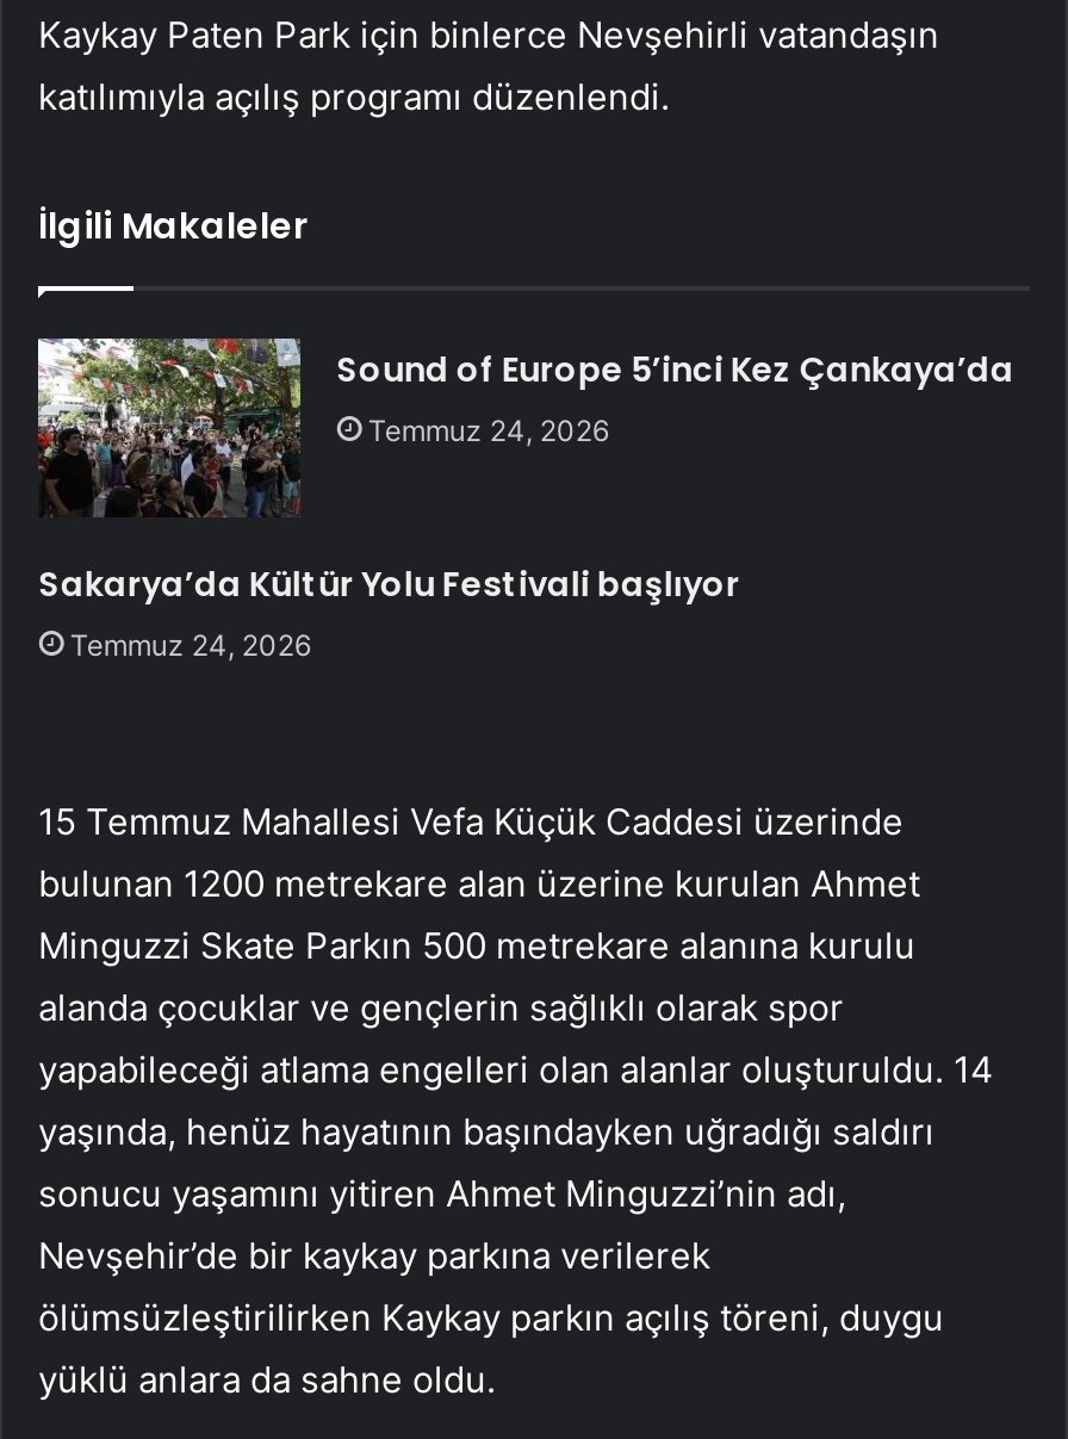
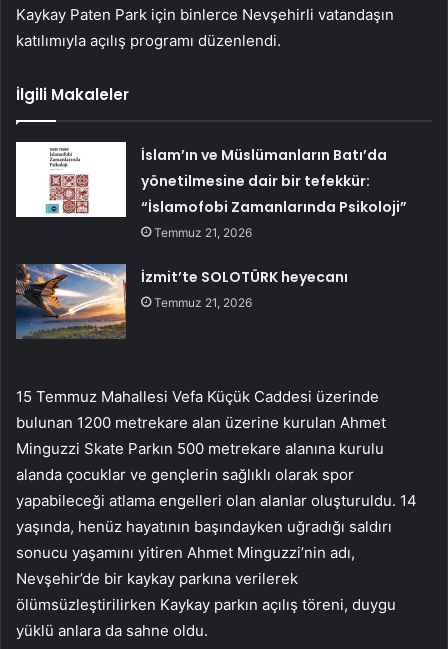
- [image]
- Sound of Europe 5’inci Kez Çankaya’da
- Temmuz 24, 2026
+ [image]
+ İslam’ın ve Müslümanların Batı’da
+ yönetilmesine dair bir tefekkür:
+ “İslamofobi Zamanlarında Psikoloji”
+ Temmuz 21, 2026

- Sakarya’da Kültür Yolu Festivali başlıyor
- Temmuz 24, 2026
+ İzmit’te SOLOTÜRK heyecanı
+ Temmuz 21, 2026
